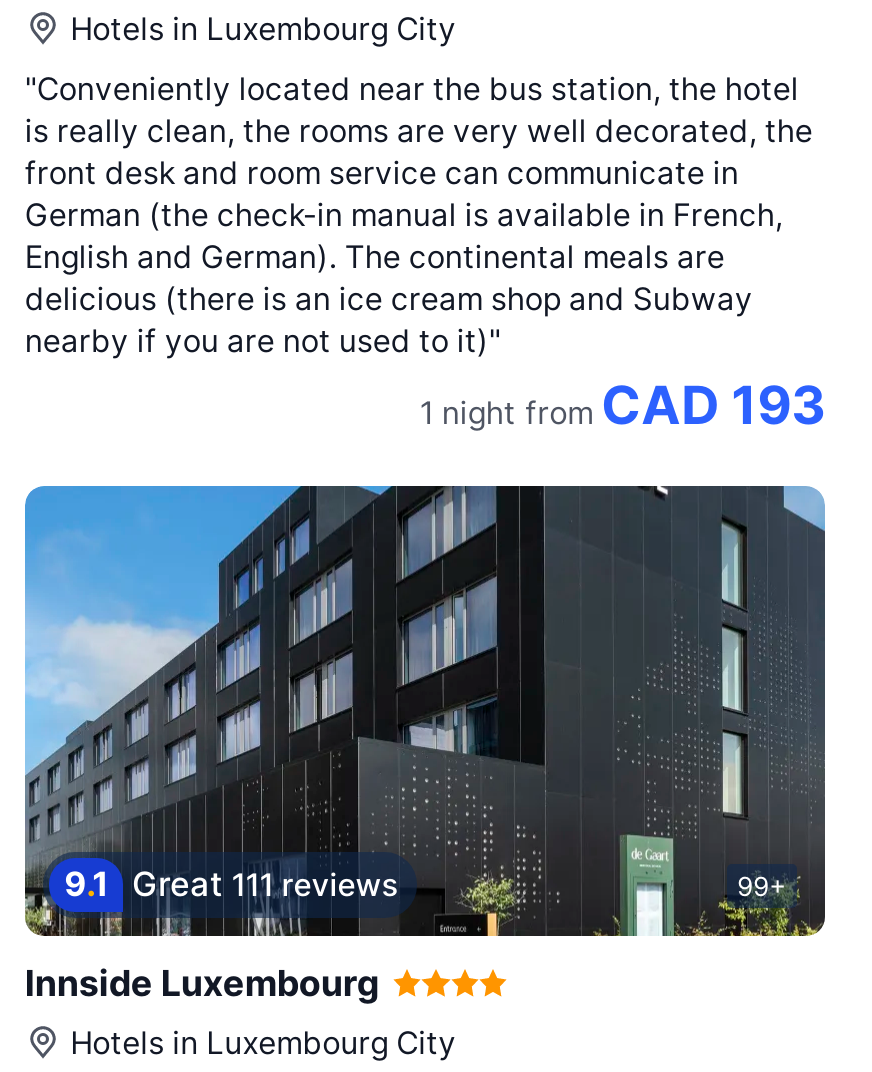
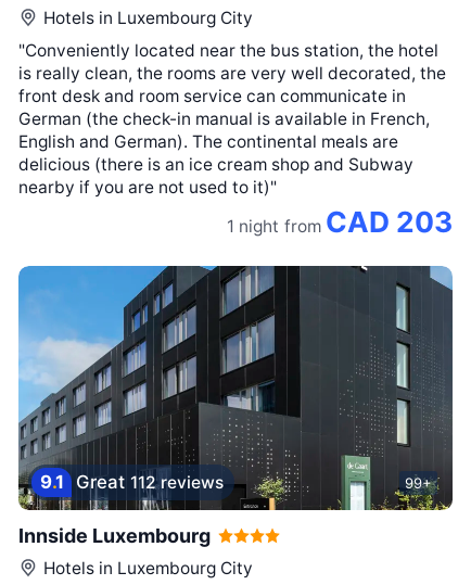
- 1 night from CAD 193
+ 1 night from CAD 203

- 9.1 Great 111 reviews
+ 9.1 Great 112 reviews
